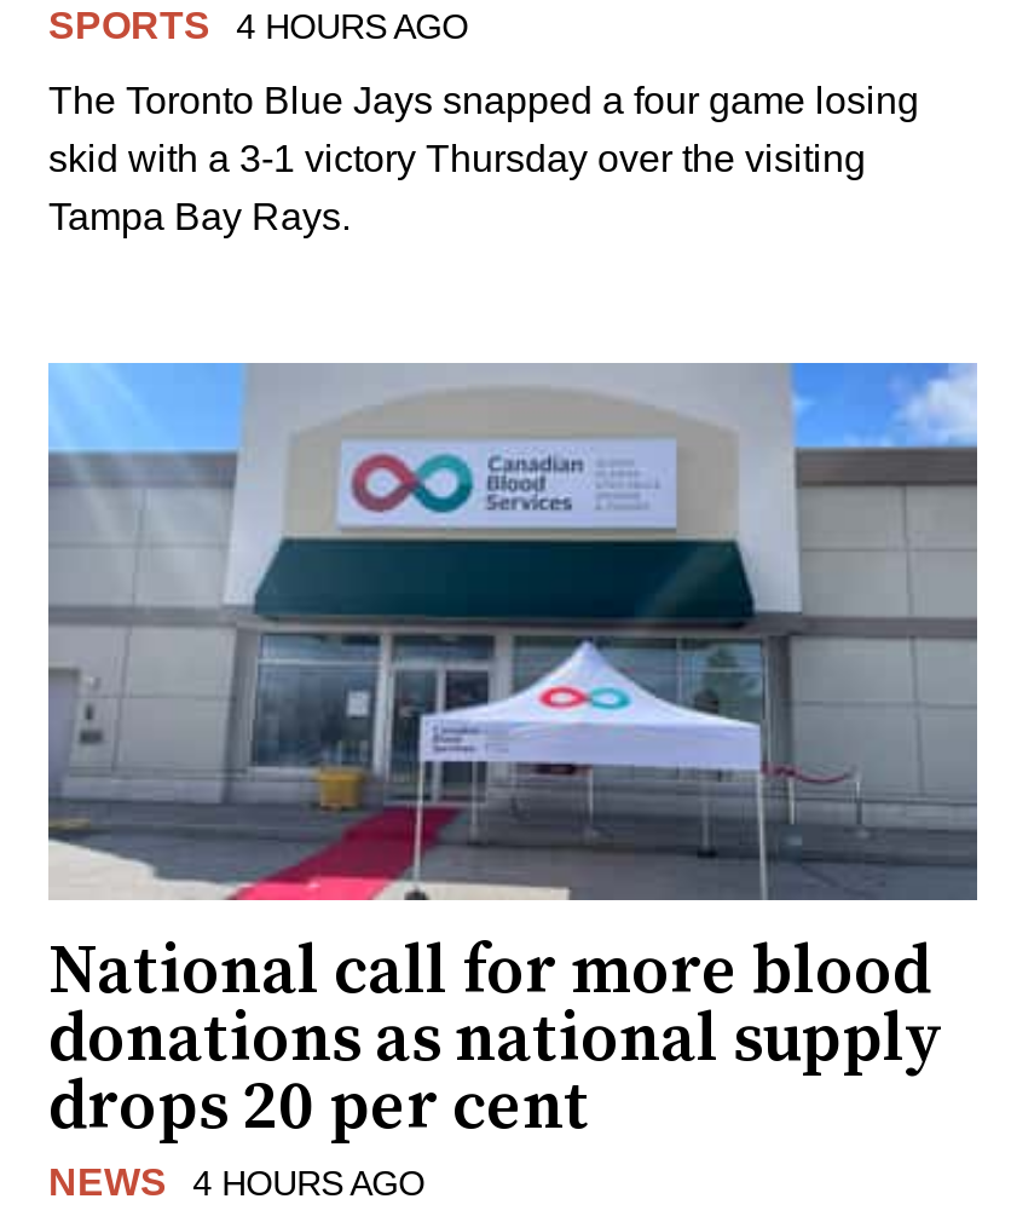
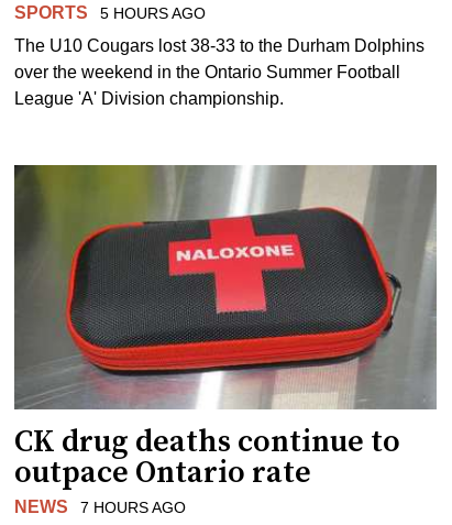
- SPORTS 4 HOURS AGO
+ SPORTS 5 HOURS AGO

- The Toronto Blue Jays snapped a four game losing
- skid with a 3-1 victory Thursday over the visiting
- Tampa Bay Rays.
+ The U10 Cougars lost 38-33 to the Durham Dolphins
+ over the weekend in the Ontario Summer Football
+ League 'A' Division championship.

- [image]
- National call for more blood
- donations as national supply
- drops 20 per cent
+ [image]
+ CK drug deaths continue to
+ outpace Ontario rate

- NEWS 4 HOURS AGO
+ NEWS 7 HOURS AGO
